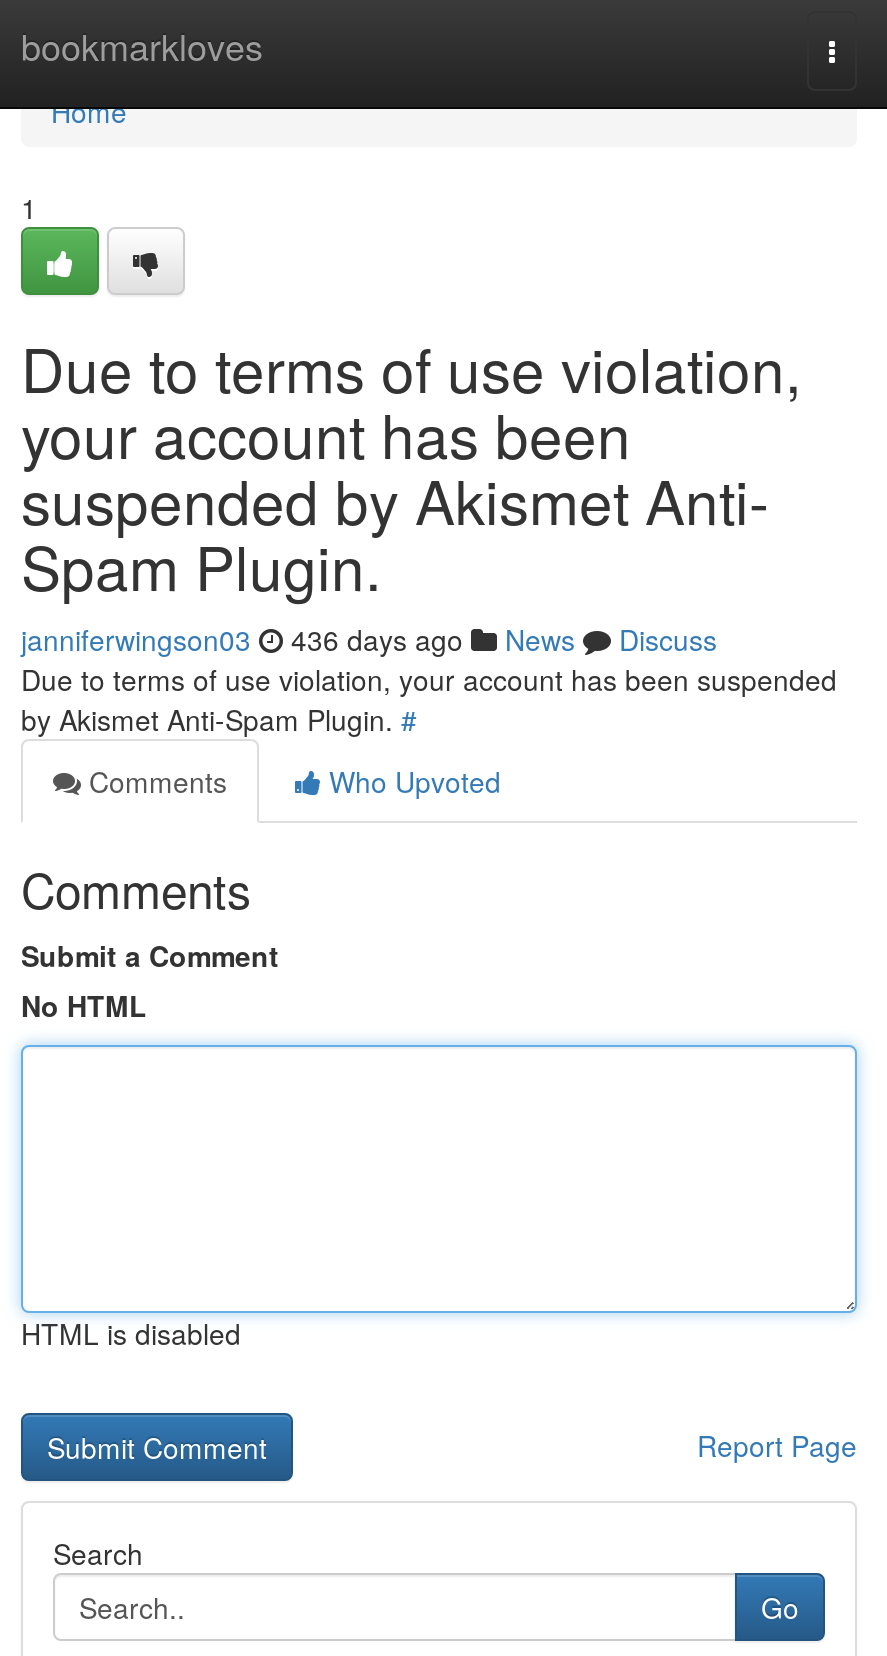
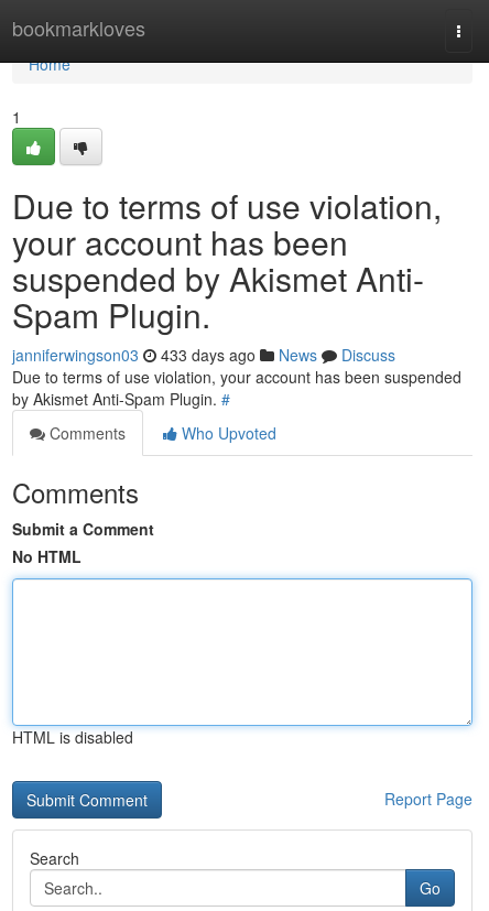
- janniferwingson03 436 days ago News Discuss
+ janniferwingson03 433 days ago News Discuss
